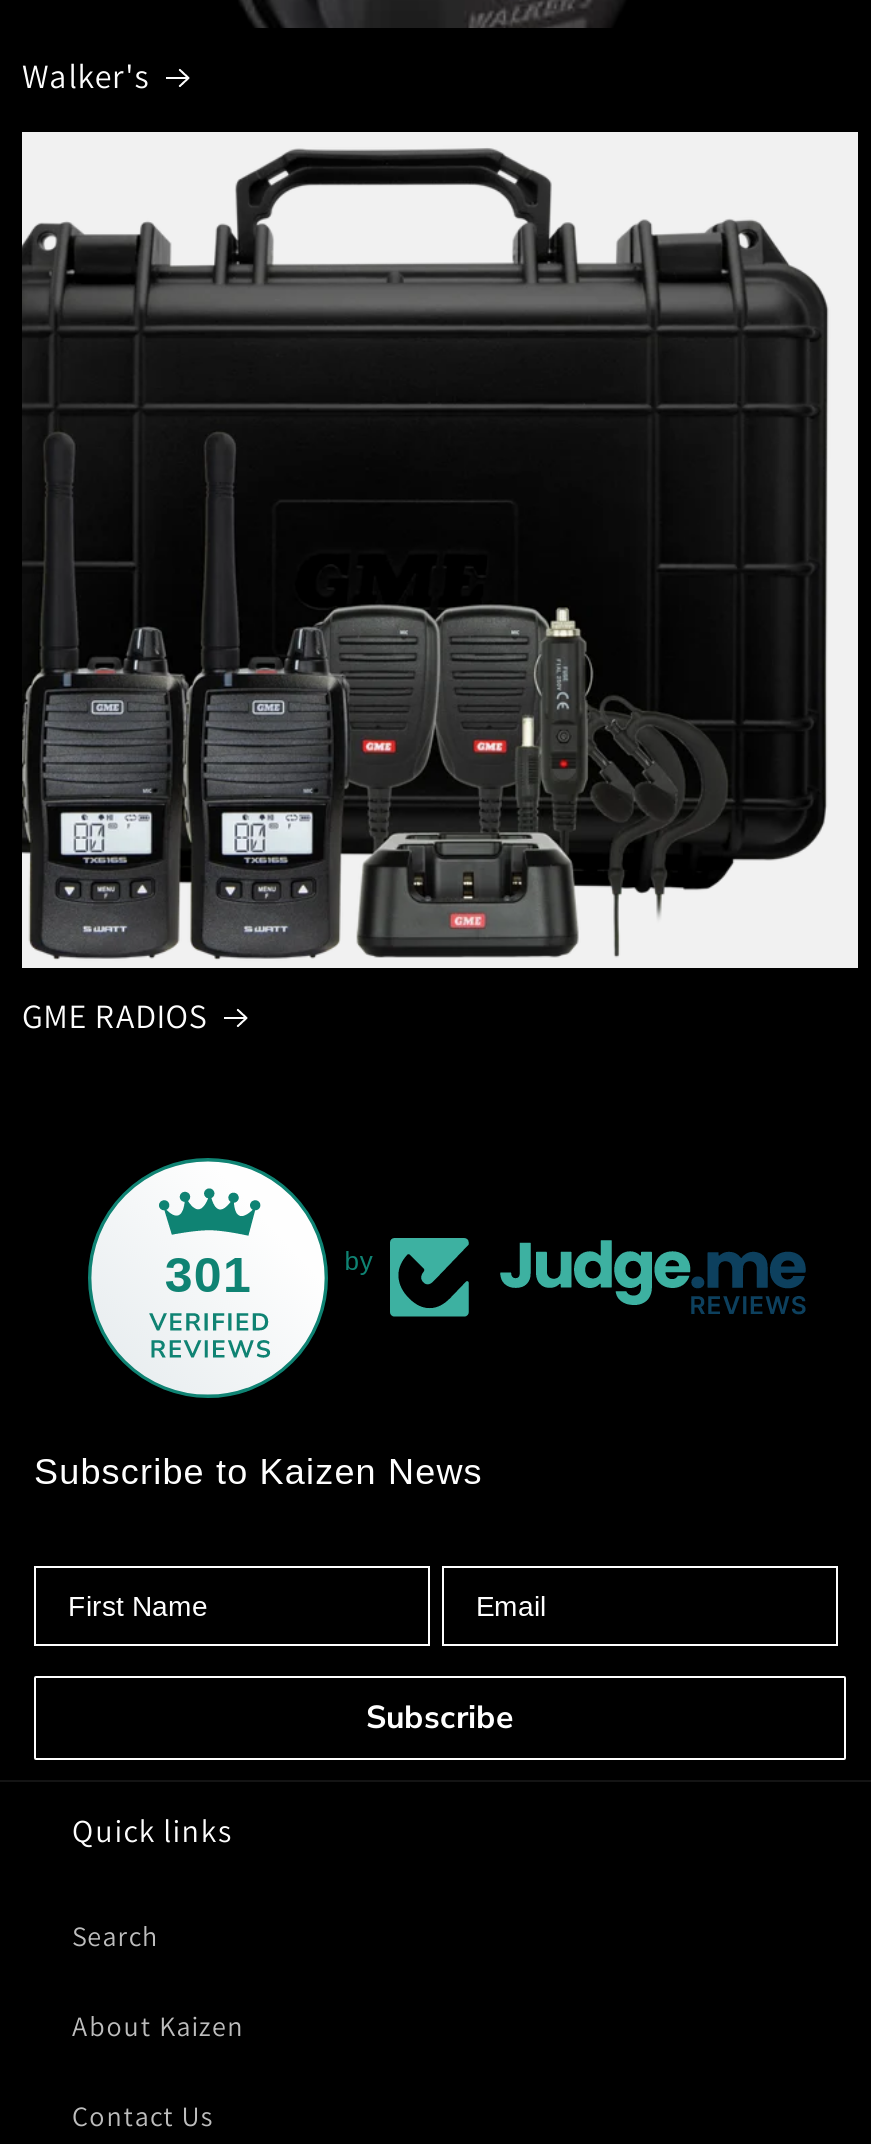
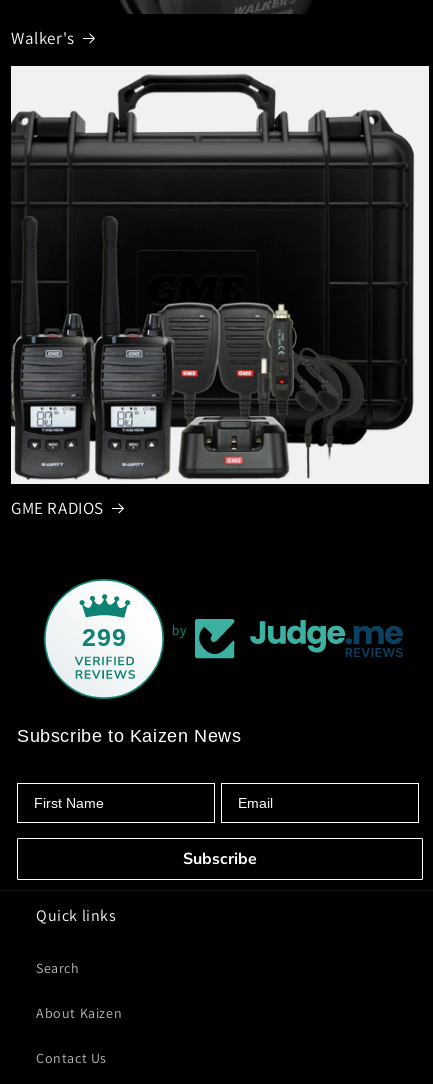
- 301
+ 299
